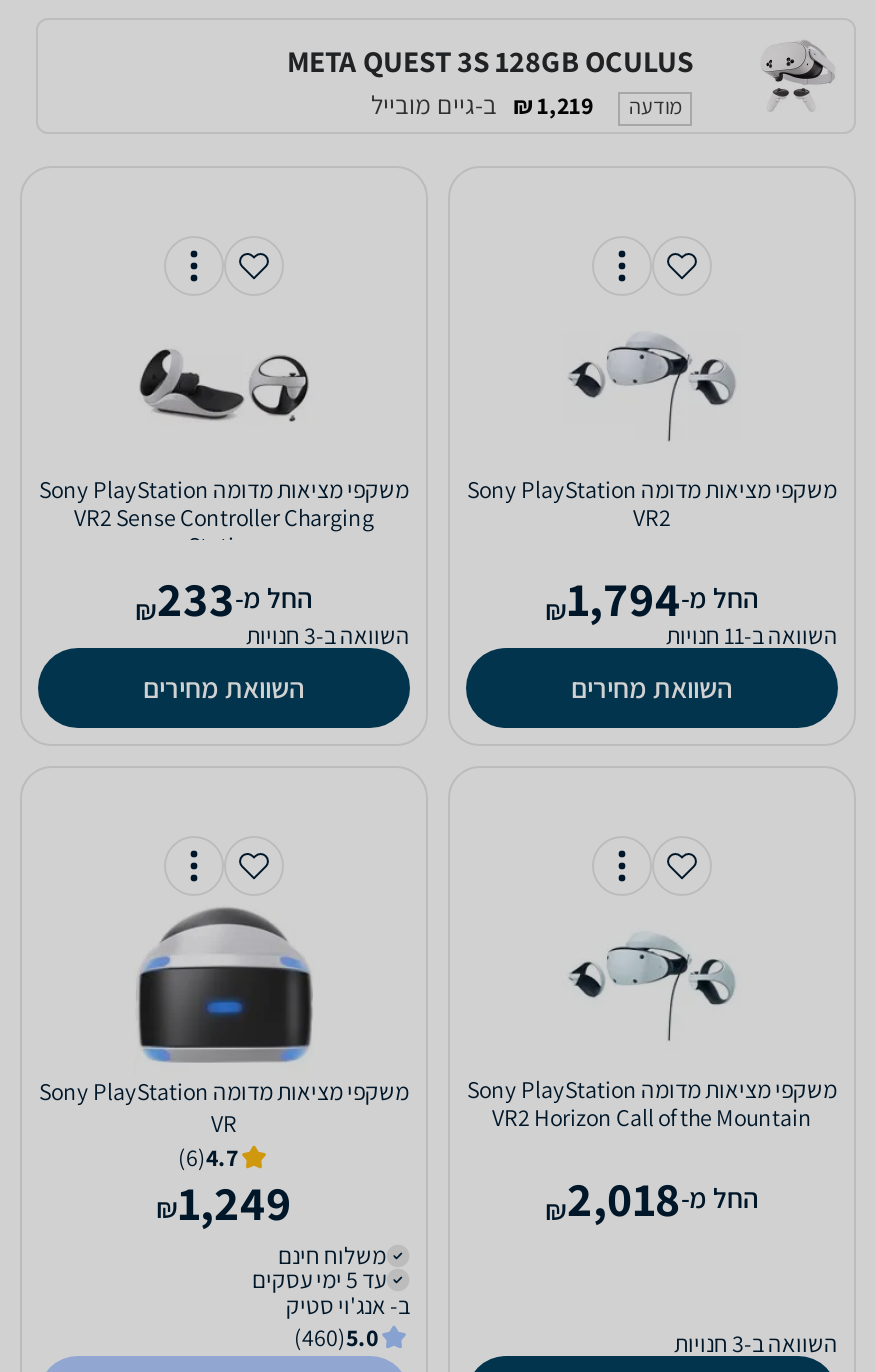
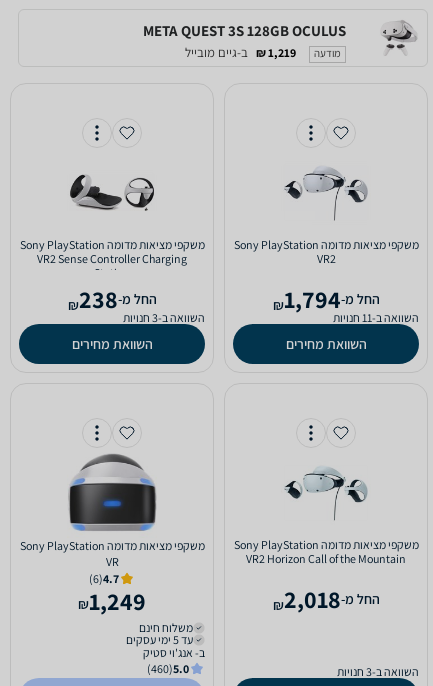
- החל מ-233₪
+ החל מ-238₪
